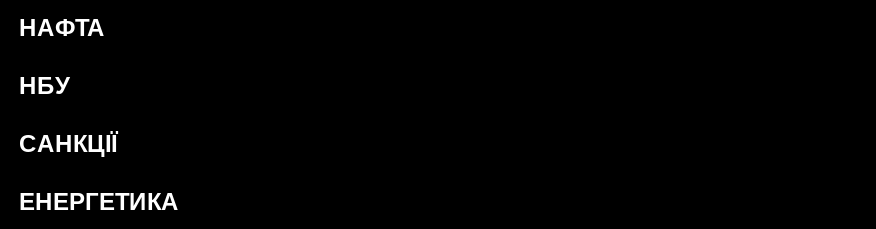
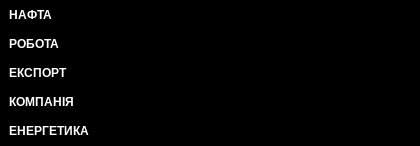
- НБУ
- САНКЦІЇ
+ РОБОТА
+ ЕКСПОРТ
+ КОМПАНІЯ
